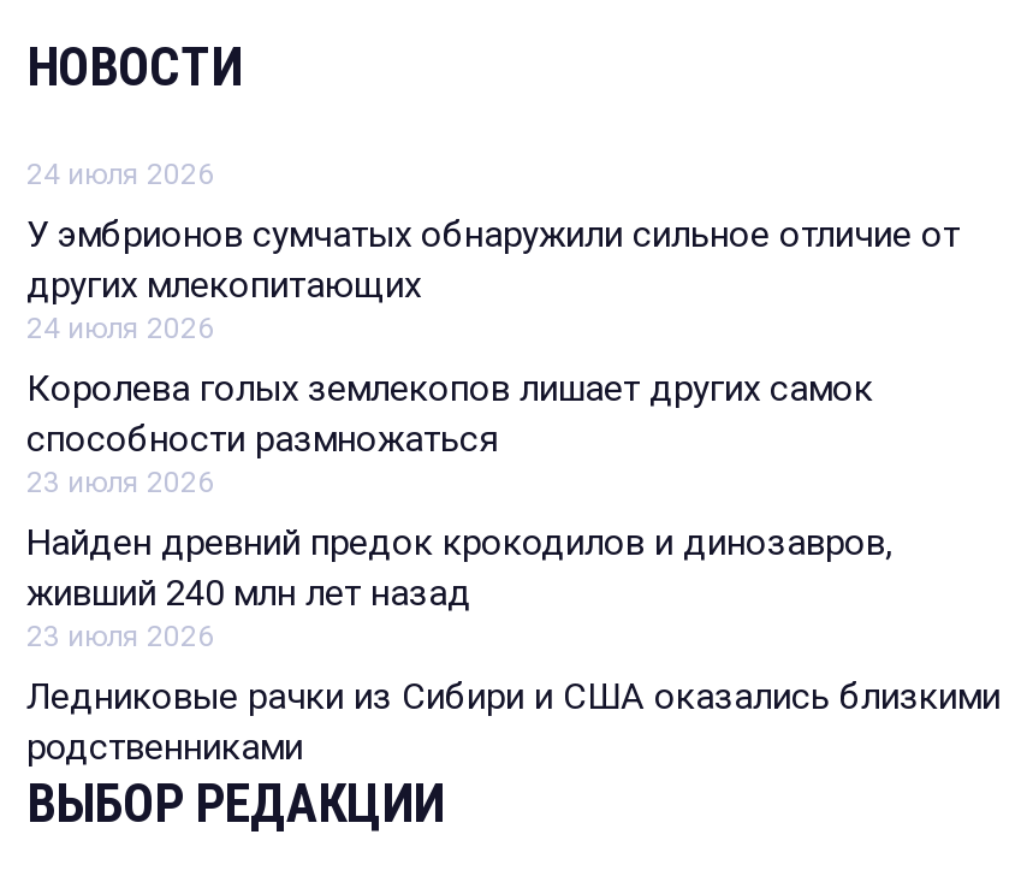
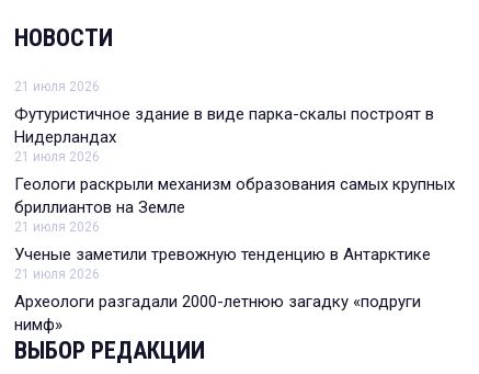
- 24 июля 2026
+ 21 июля 2026

- У эмбрионов сумчатых обнаружили сильное отличие от
- других млекопитающих
- 24 июля 2026
+ Футуристичное здание в виде парка-скалы построят в
+ Нидерландах
+ 21 июля 2026

- Королева голых землекопов лишает других самок
- способности размножаться
- 23 июля 2026
+ Геологи раскрыли механизм образования самых крупных
+ бриллиантов на Земле
+ 21 июля 2026

- Найден древний предок крокодилов и динозавров,
- живший 240 млн лет назад
- 23 июля 2026
+ Ученые заметили тревожную тенденцию в Антарктике
+ 21 июля 2026

- Ледниковые рачки из Сибири и США оказались близкими
- родственниками
+ Археологи разгадали 2000-летнюю загадку «подруги
+ нимф»
